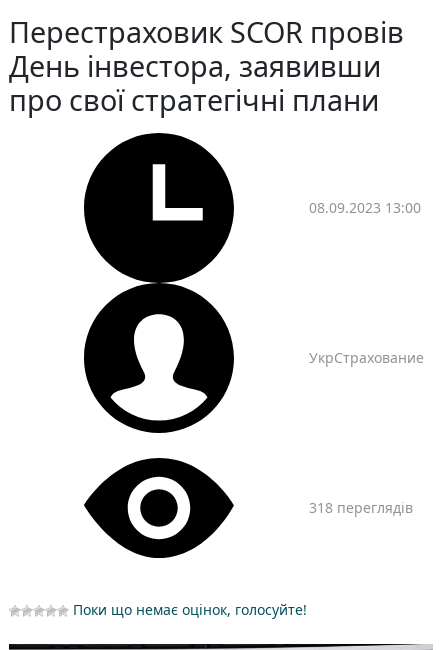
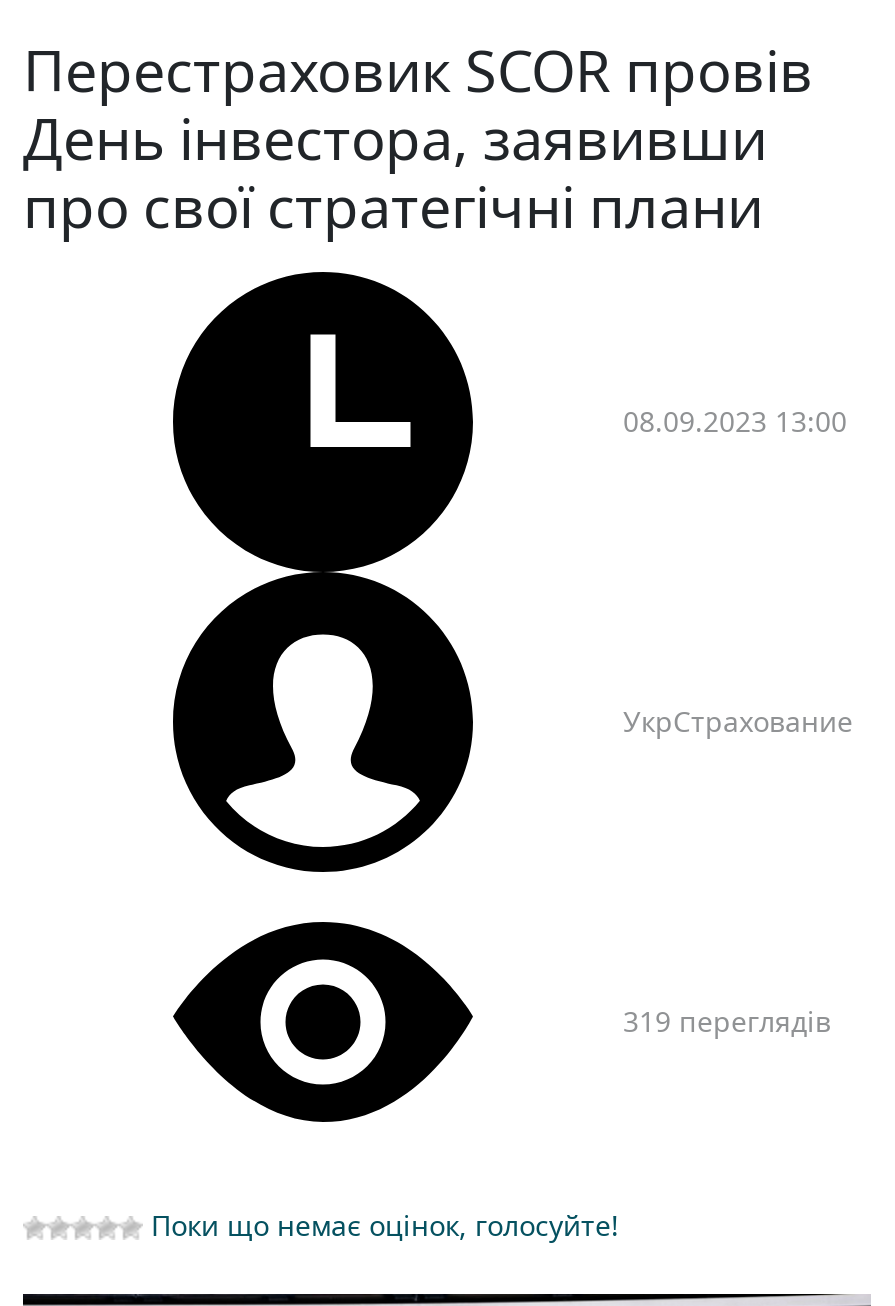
- 318 переглядів
+ 319 переглядів
